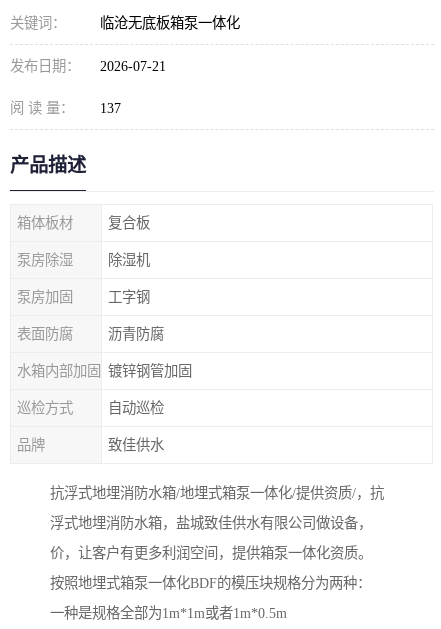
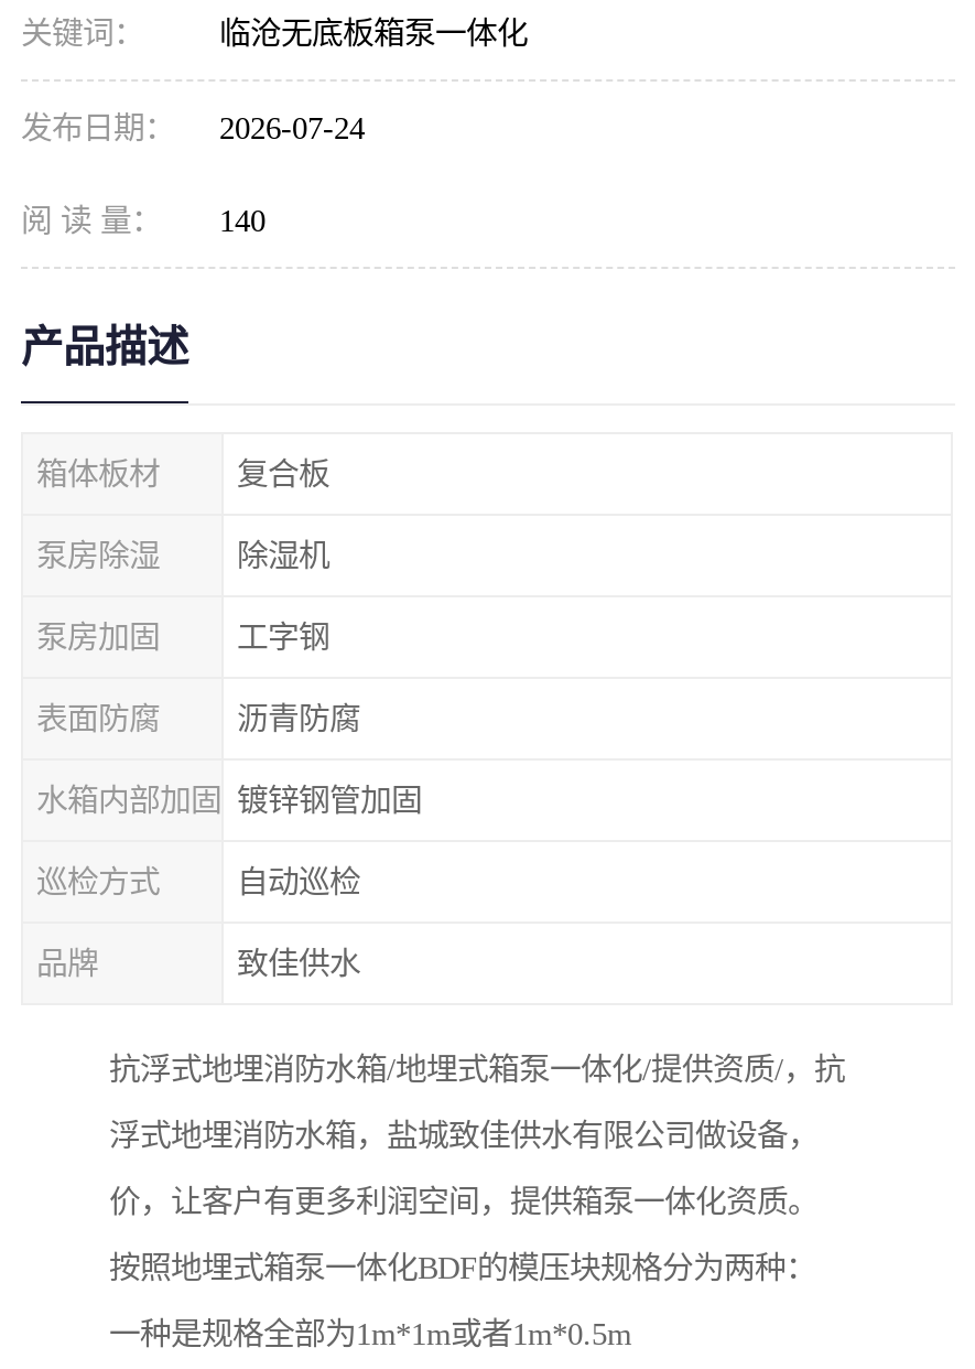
- 发布日期： 2026-07-21
+ 发布日期： 2026-07-24

- 阅 读 量： 137
+ 阅 读 量： 140
